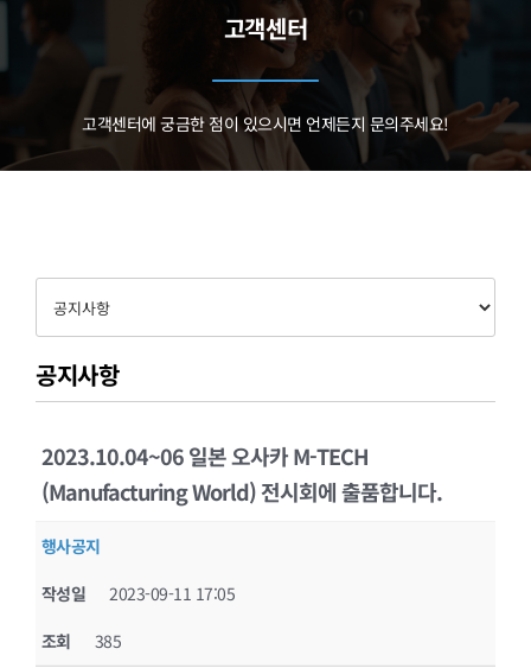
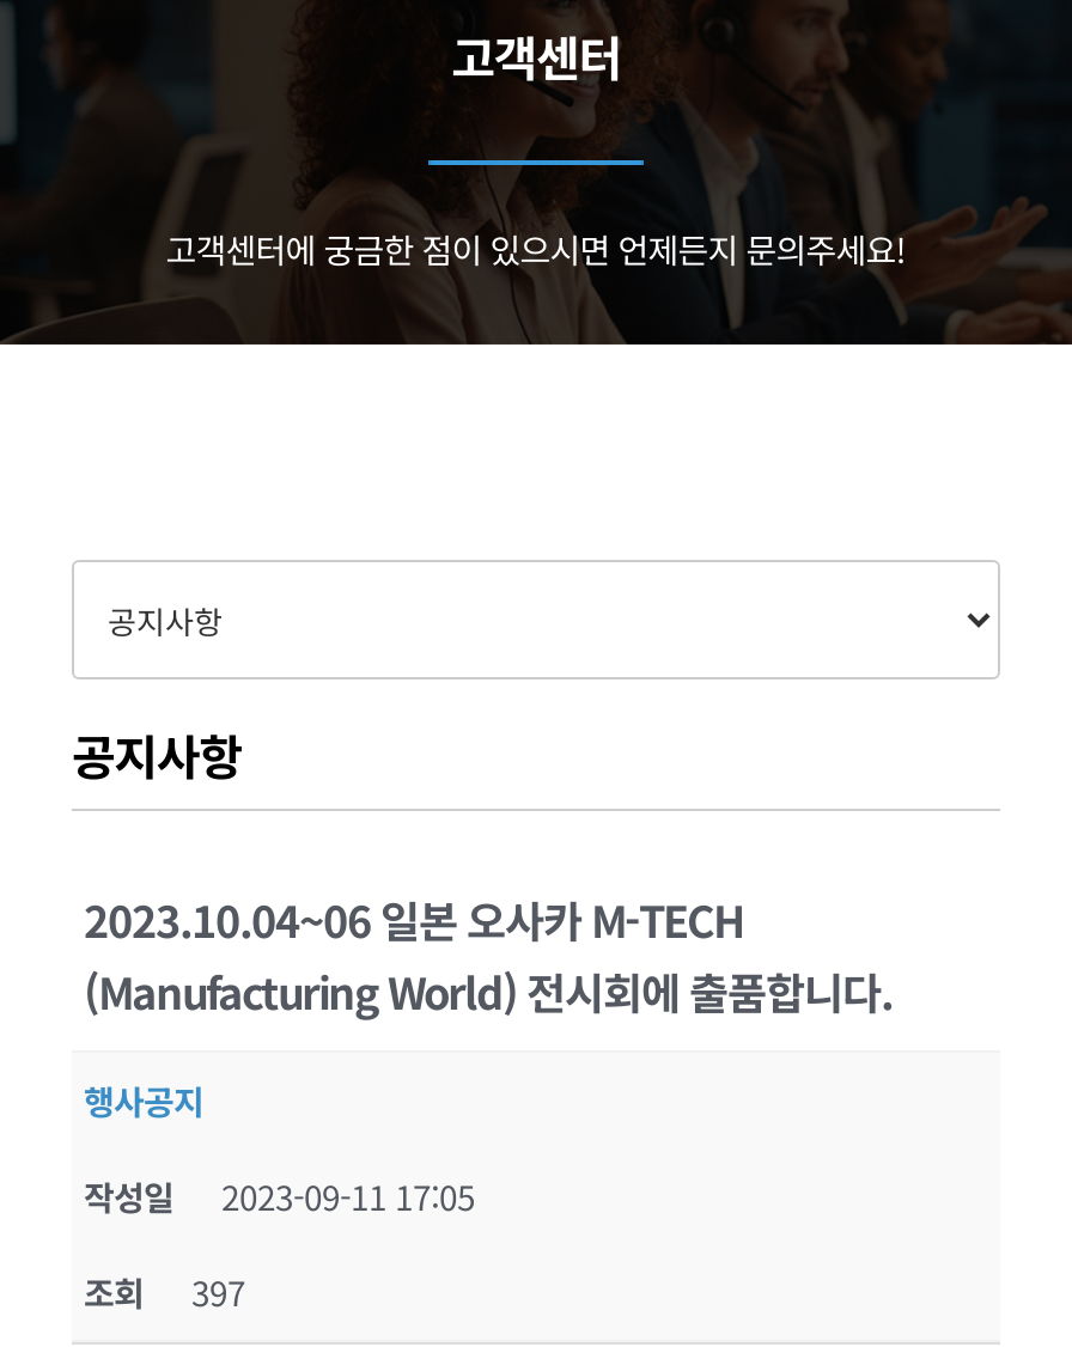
- 조회 385
+ 조회 397
